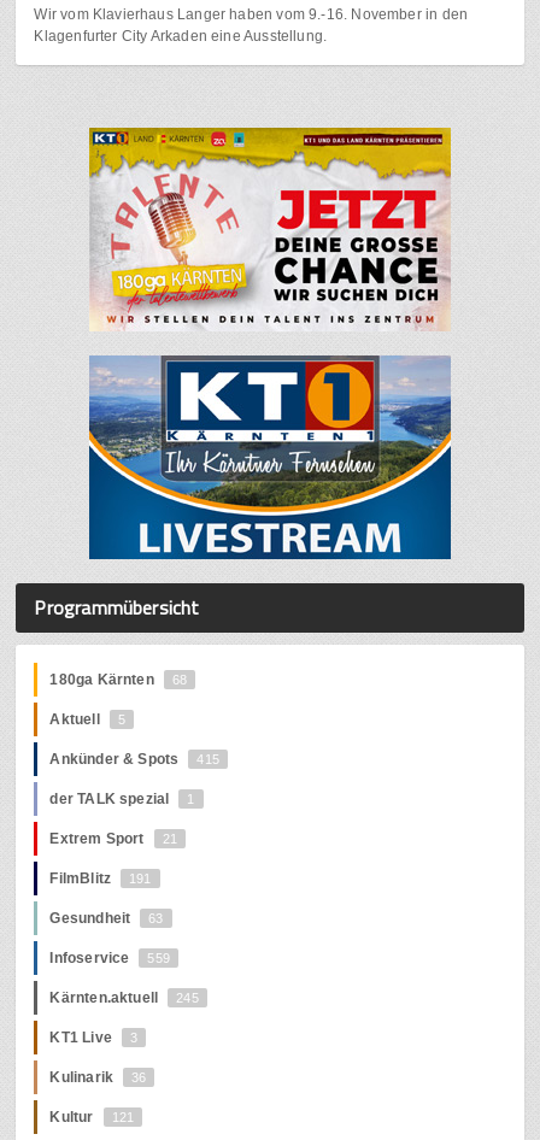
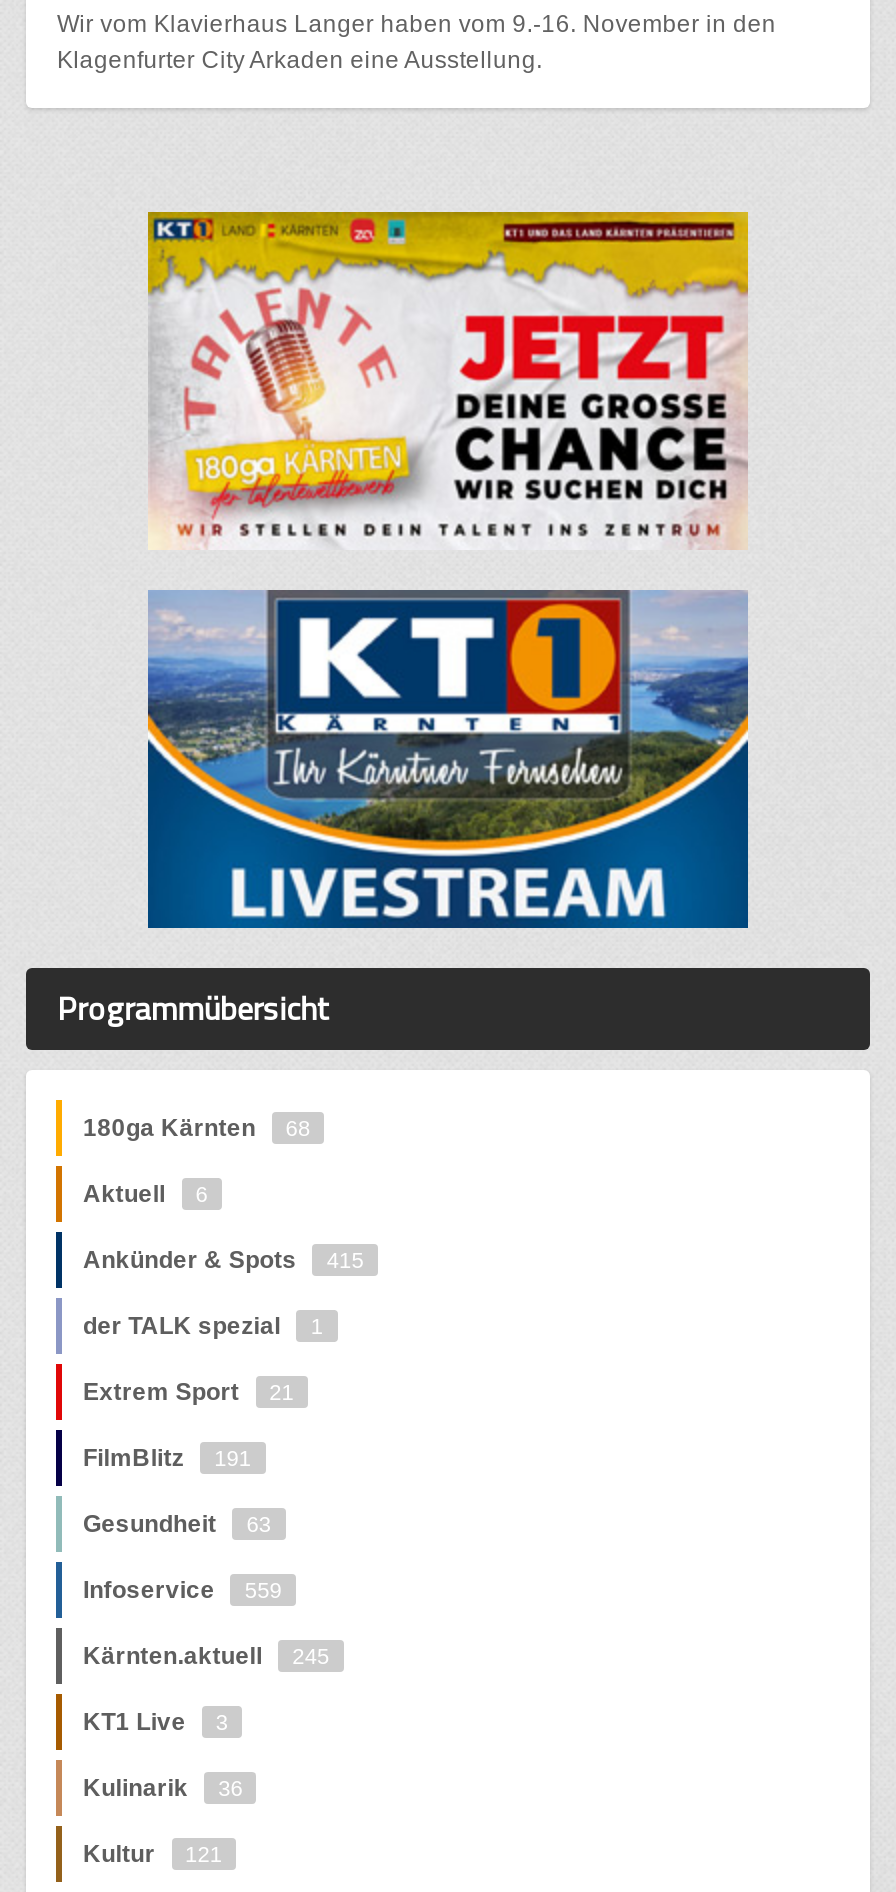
- Aktuell 5
+ Aktuell 6
